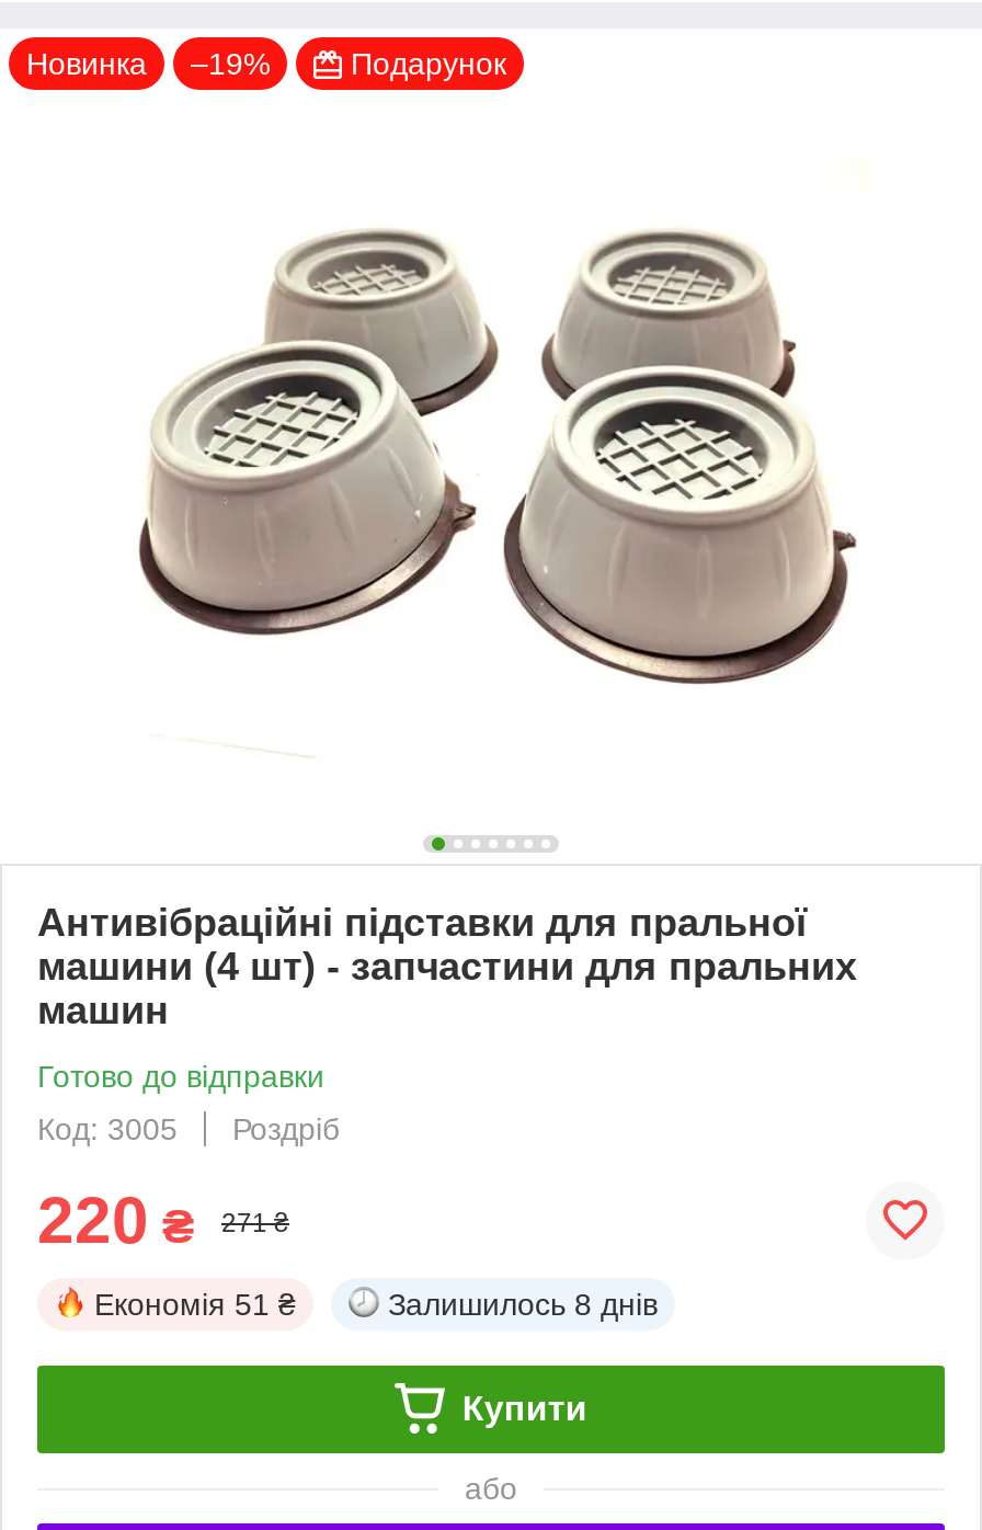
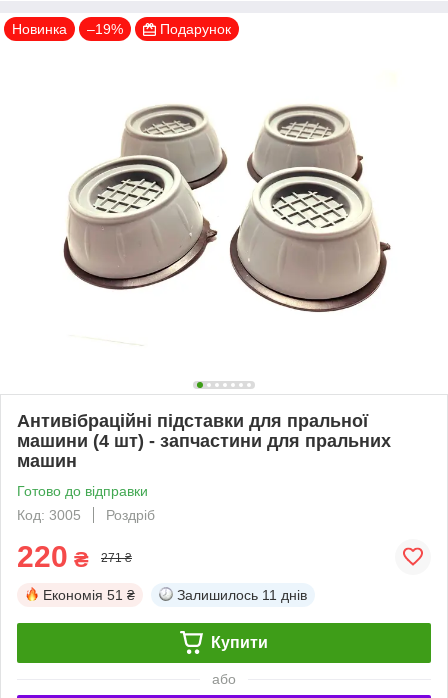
- Залишилось 8 днів
+ Залишилось 11 днів
